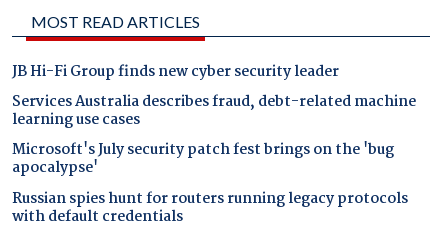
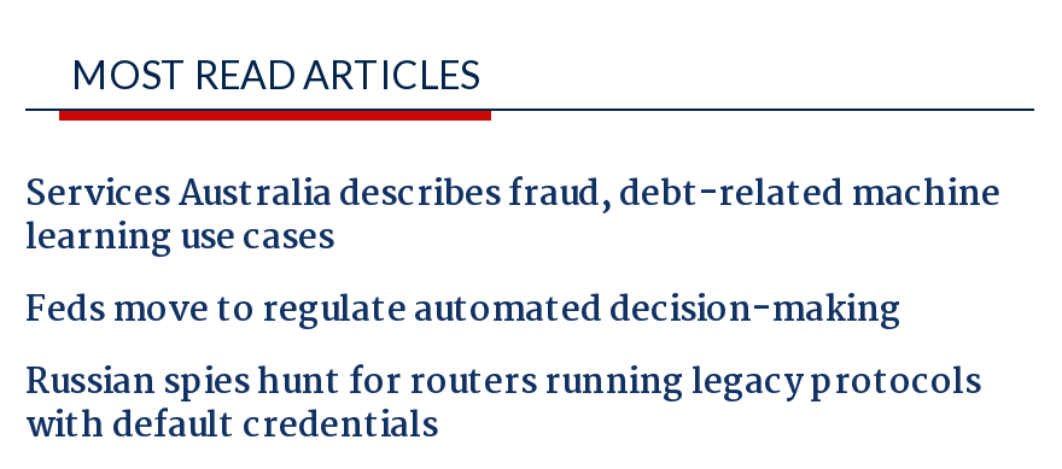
- JB Hi-Fi Group finds new cyber security leader

- Microsoft's July security patch fest brings on the 'bug
- apocalypse'
+ Feds move to regulate automated decision-making
